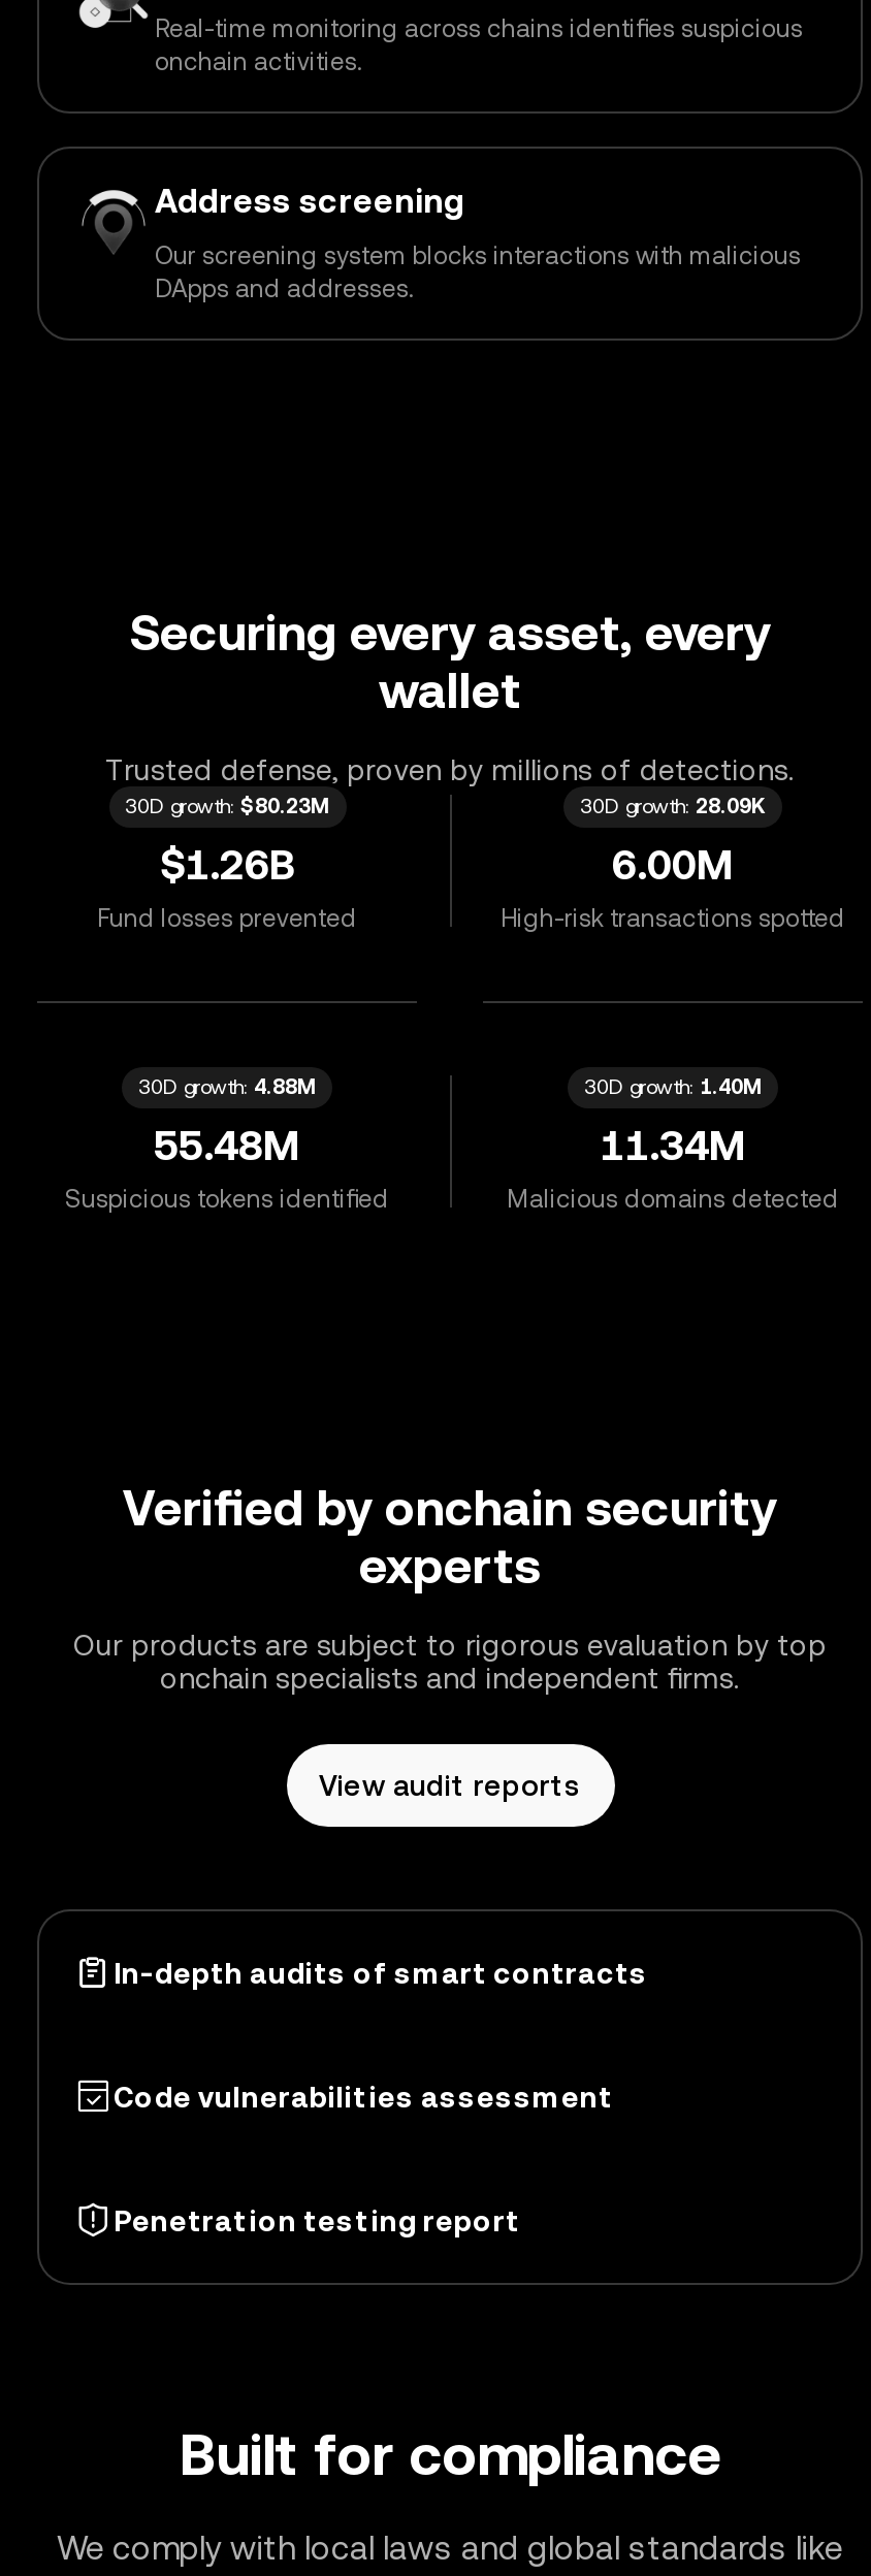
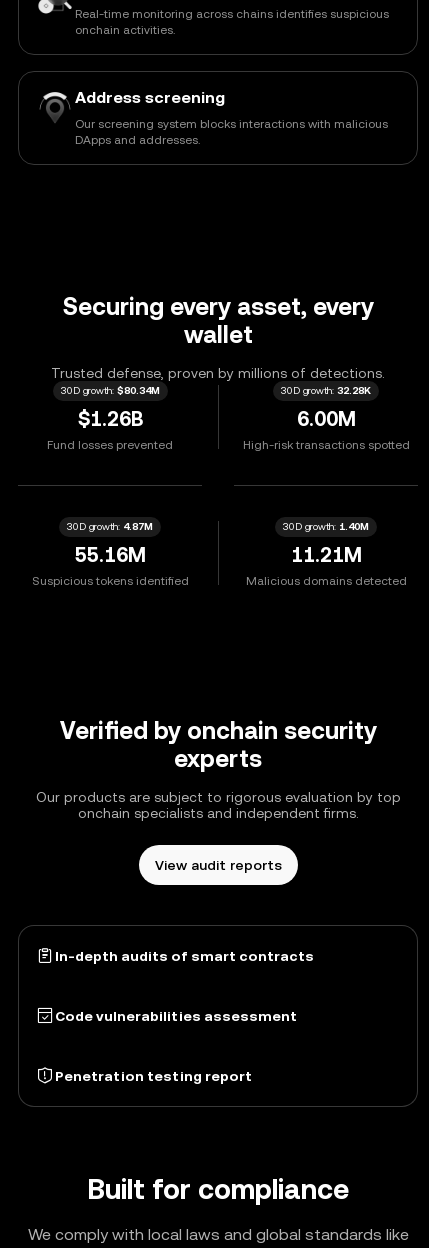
- 30D growth: $80.23M
+ 30D growth: $80.34M

- 30D growth: 28.09K
+ 30D growth: 32.28K

- 30D growth: 4.88M
+ 30D growth: 4.87M

- 55.48M
+ 55.16M

- 11.34M
+ 11.21M
